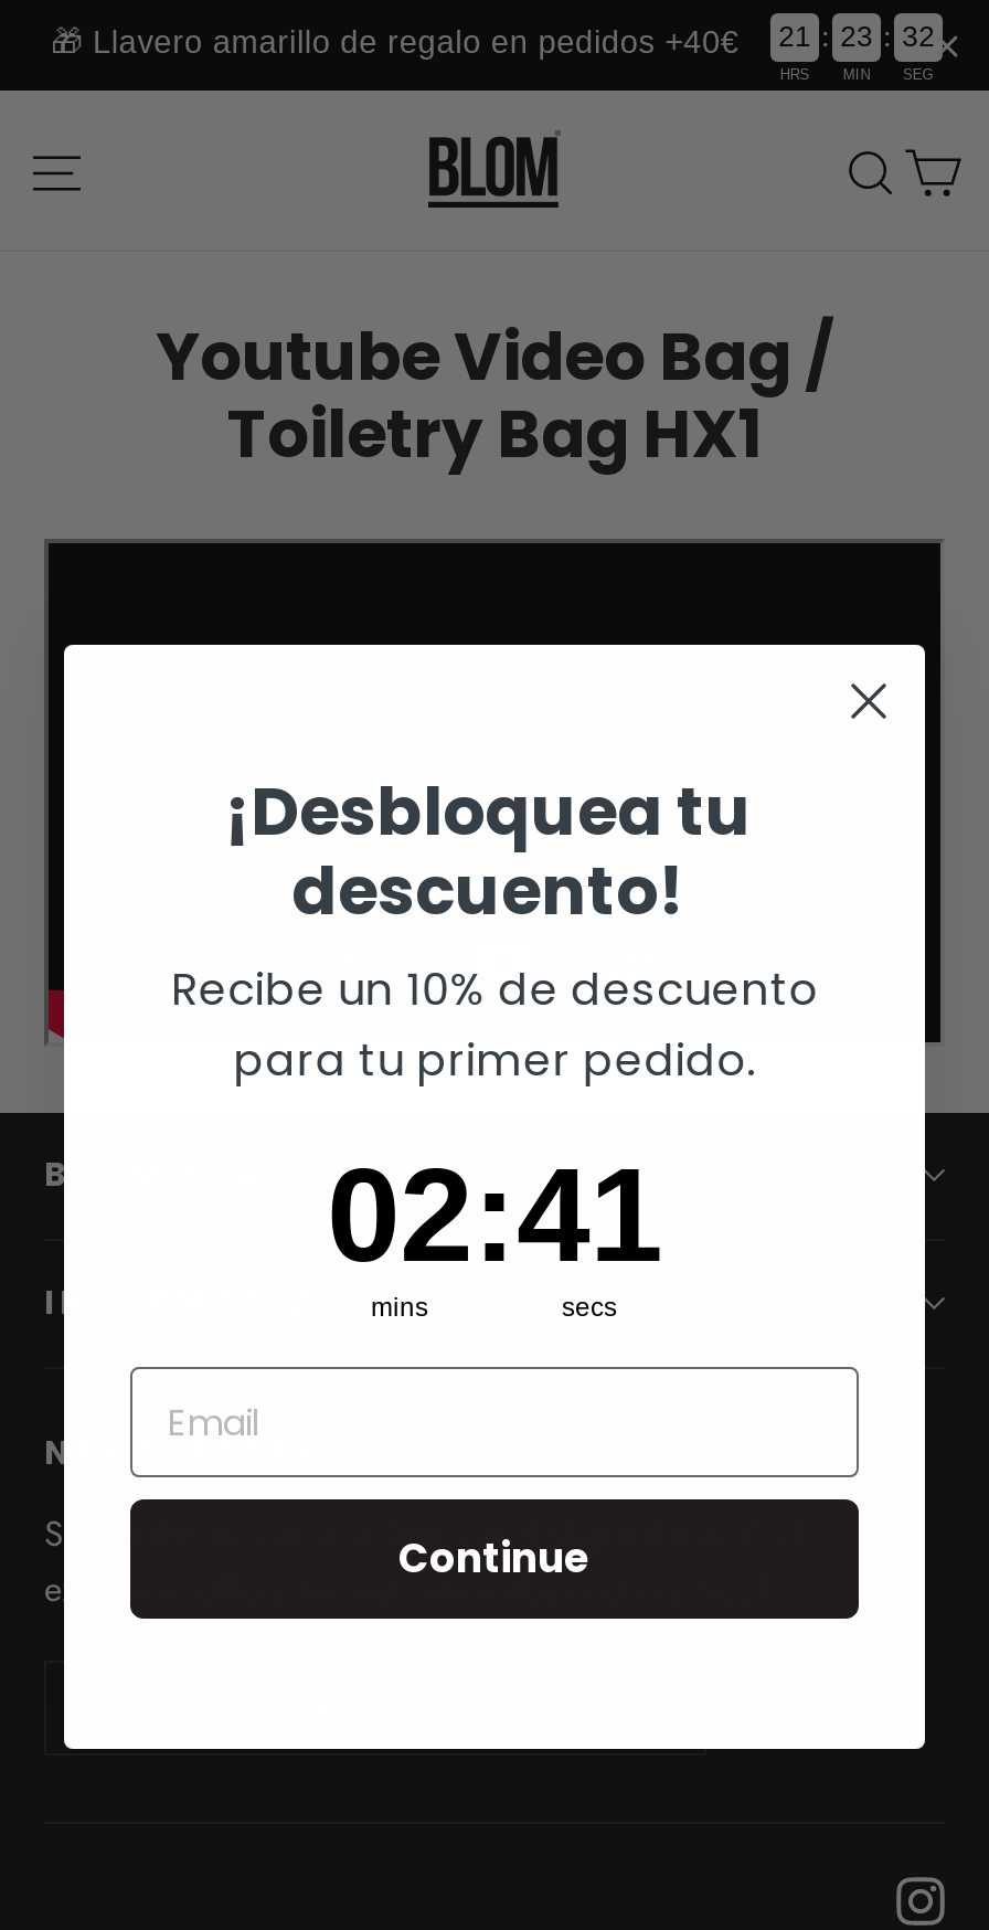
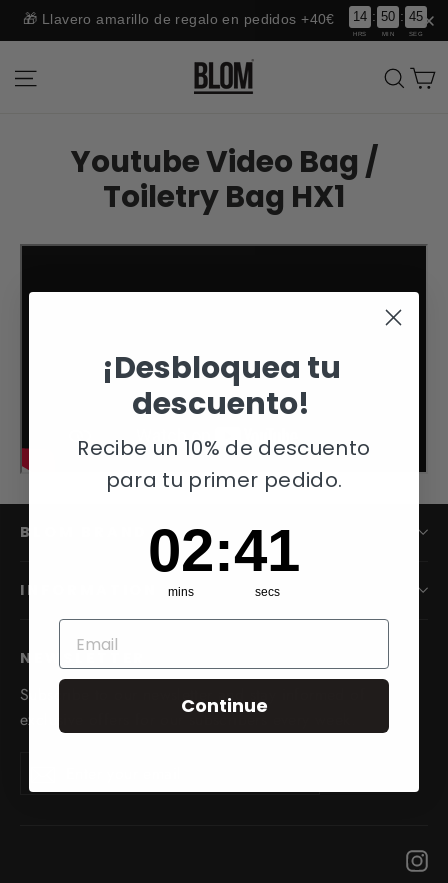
- 21 : 23 : 32
+ 14 : 50 : 45
